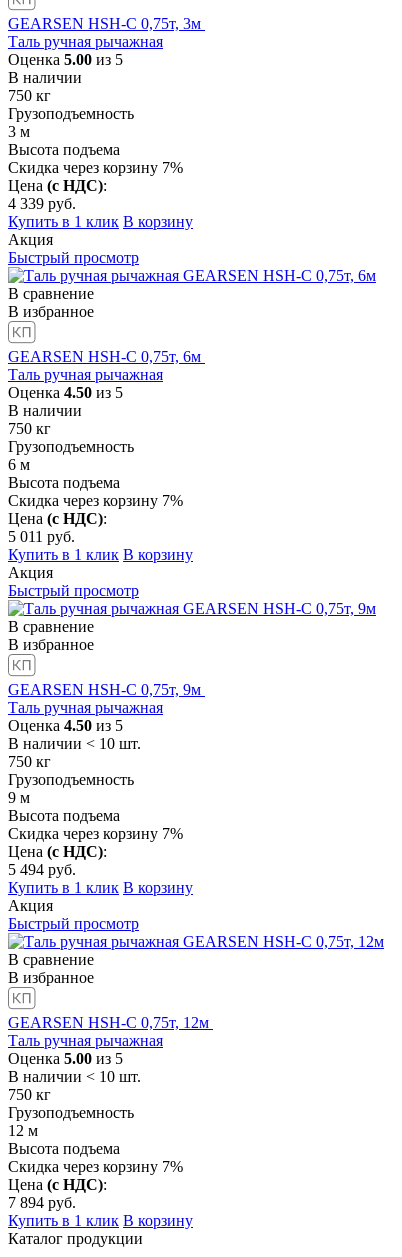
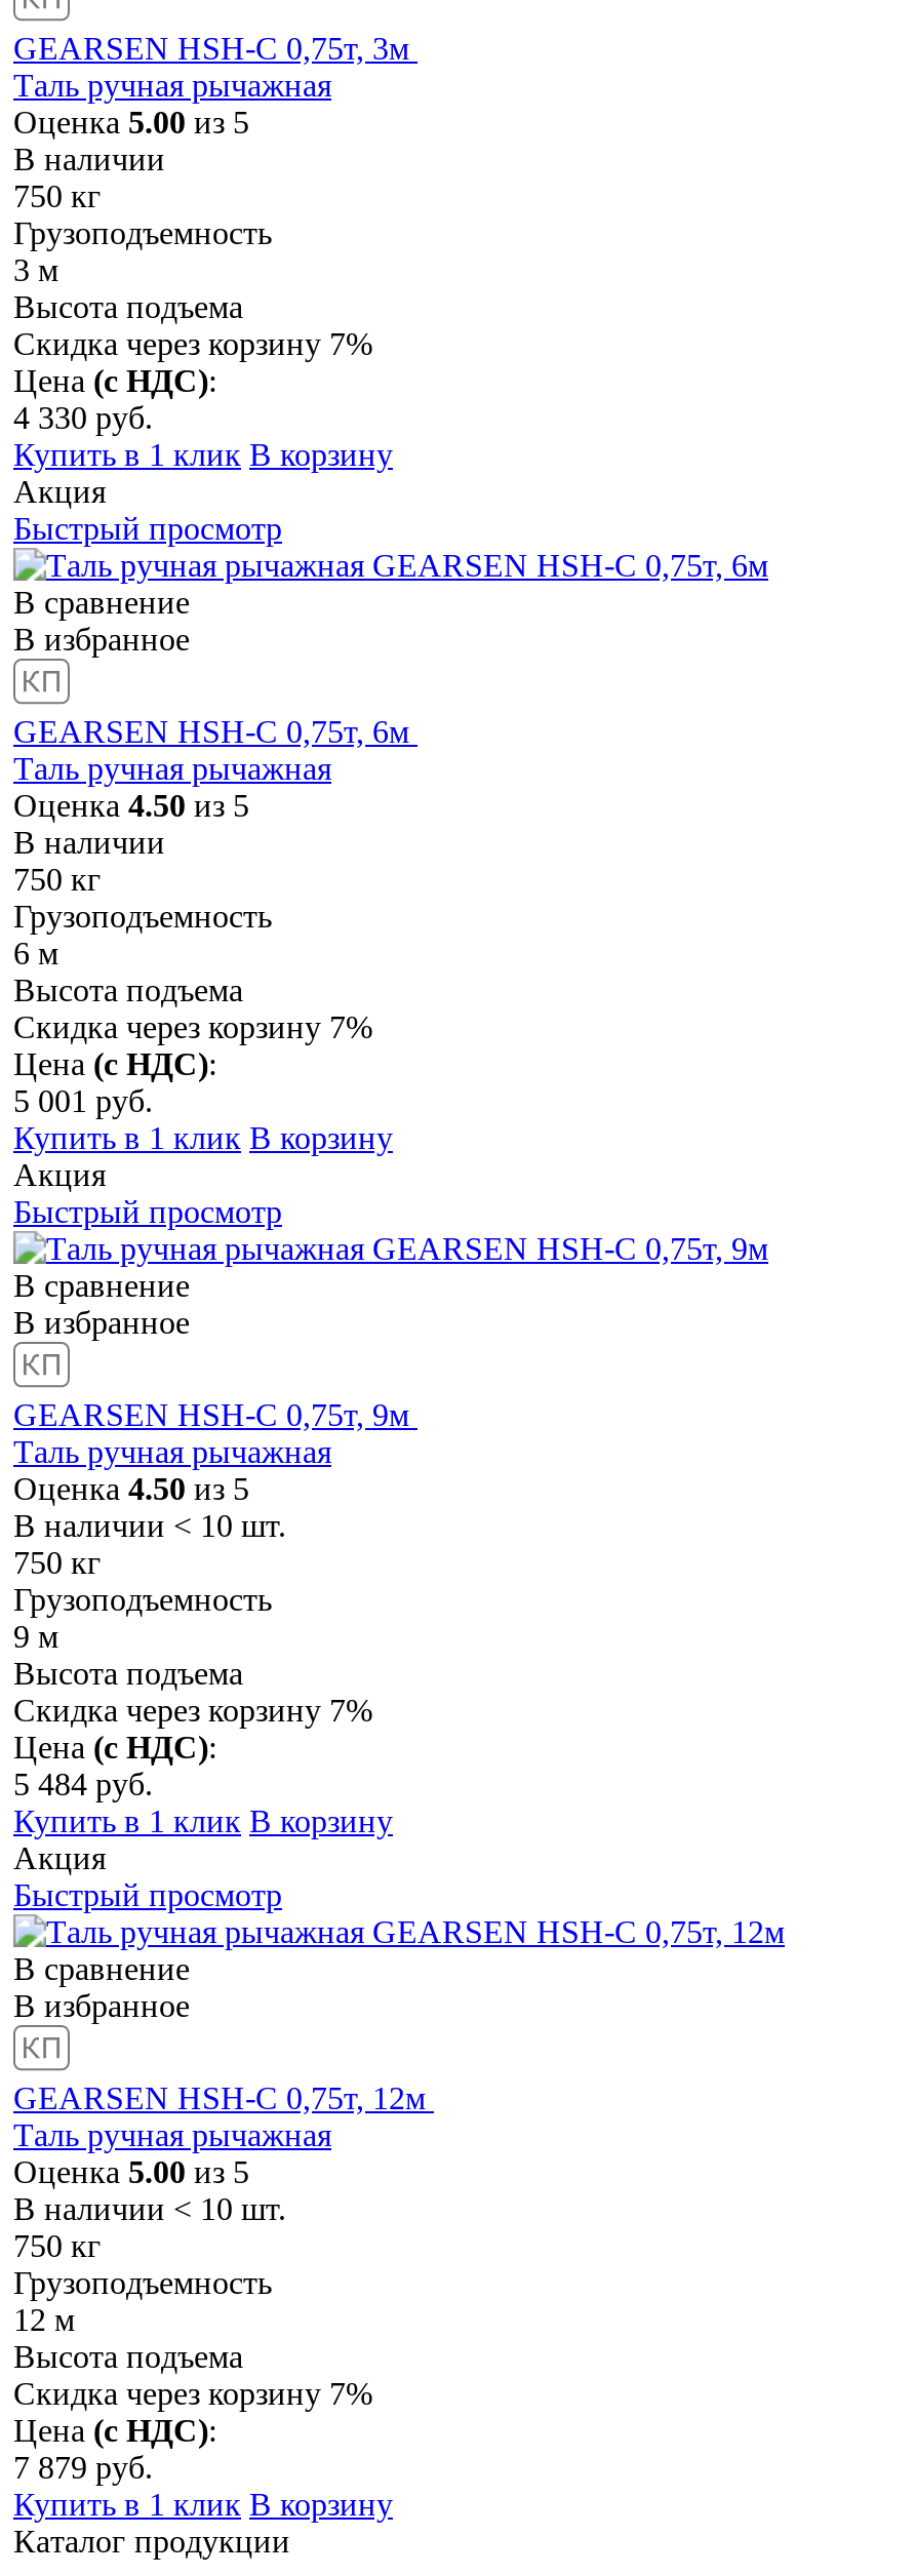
- 4 339 руб.
+ 4 330 руб.

- 5 011 руб.
+ 5 001 руб.

- 5 494 руб.
+ 5 484 руб.

- 7 894 руб.
+ 7 879 руб.
